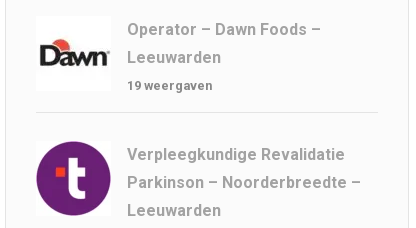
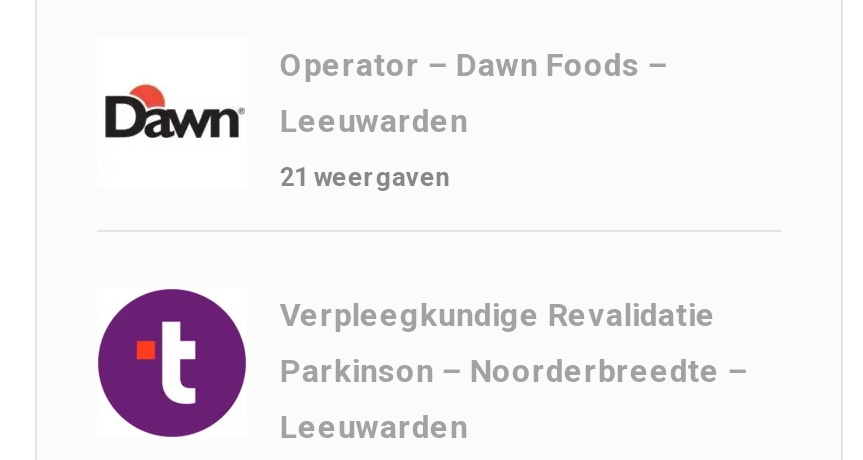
- 19 weergaven
+ 21 weergaven
